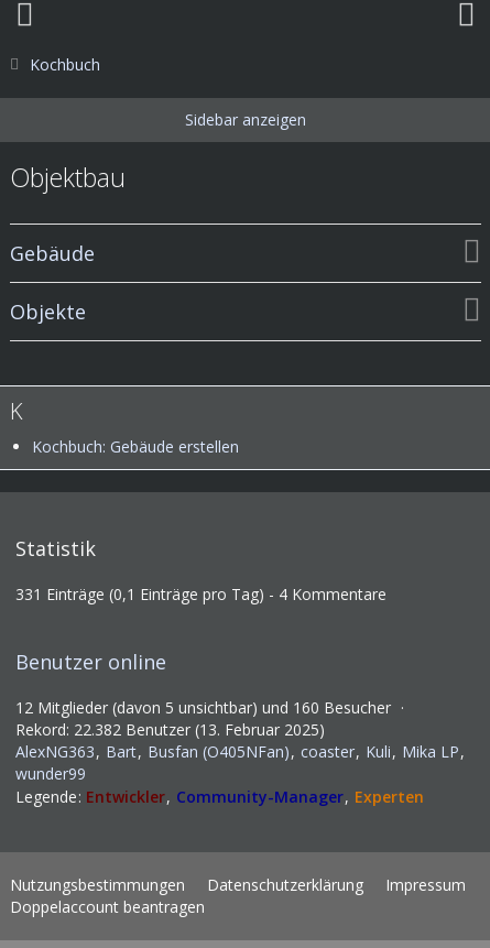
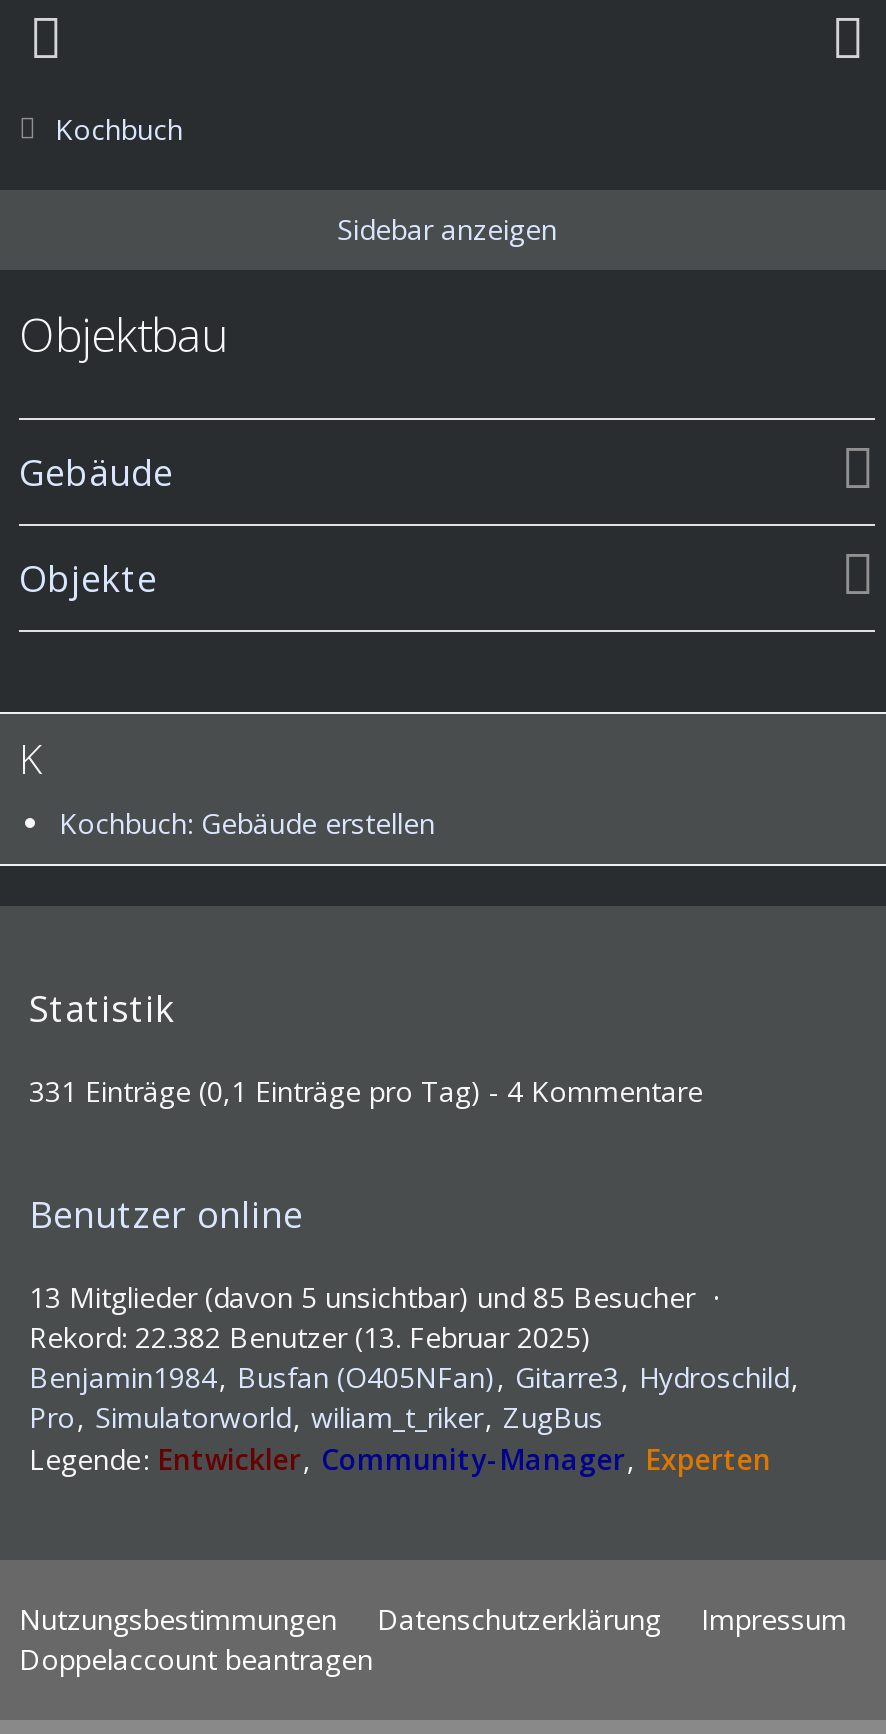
- 12 Mitglieder (davon 5 unsichtbar) und 160 Besucher
+ 13 Mitglieder (davon 5 unsichtbar) und 85 Besucher

- AlexNG363 Bart Busfan (O405NFan) coaster Kuli Mika LP
- wunder99
+ Benjamin1984 Busfan (O405NFan) Gitarre3 Hydroschild
+ Pro Simulatorworld wiliam_t_riker ZugBus
